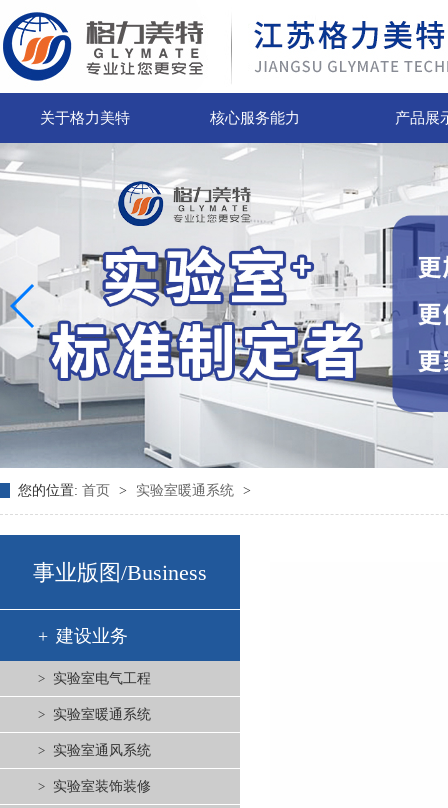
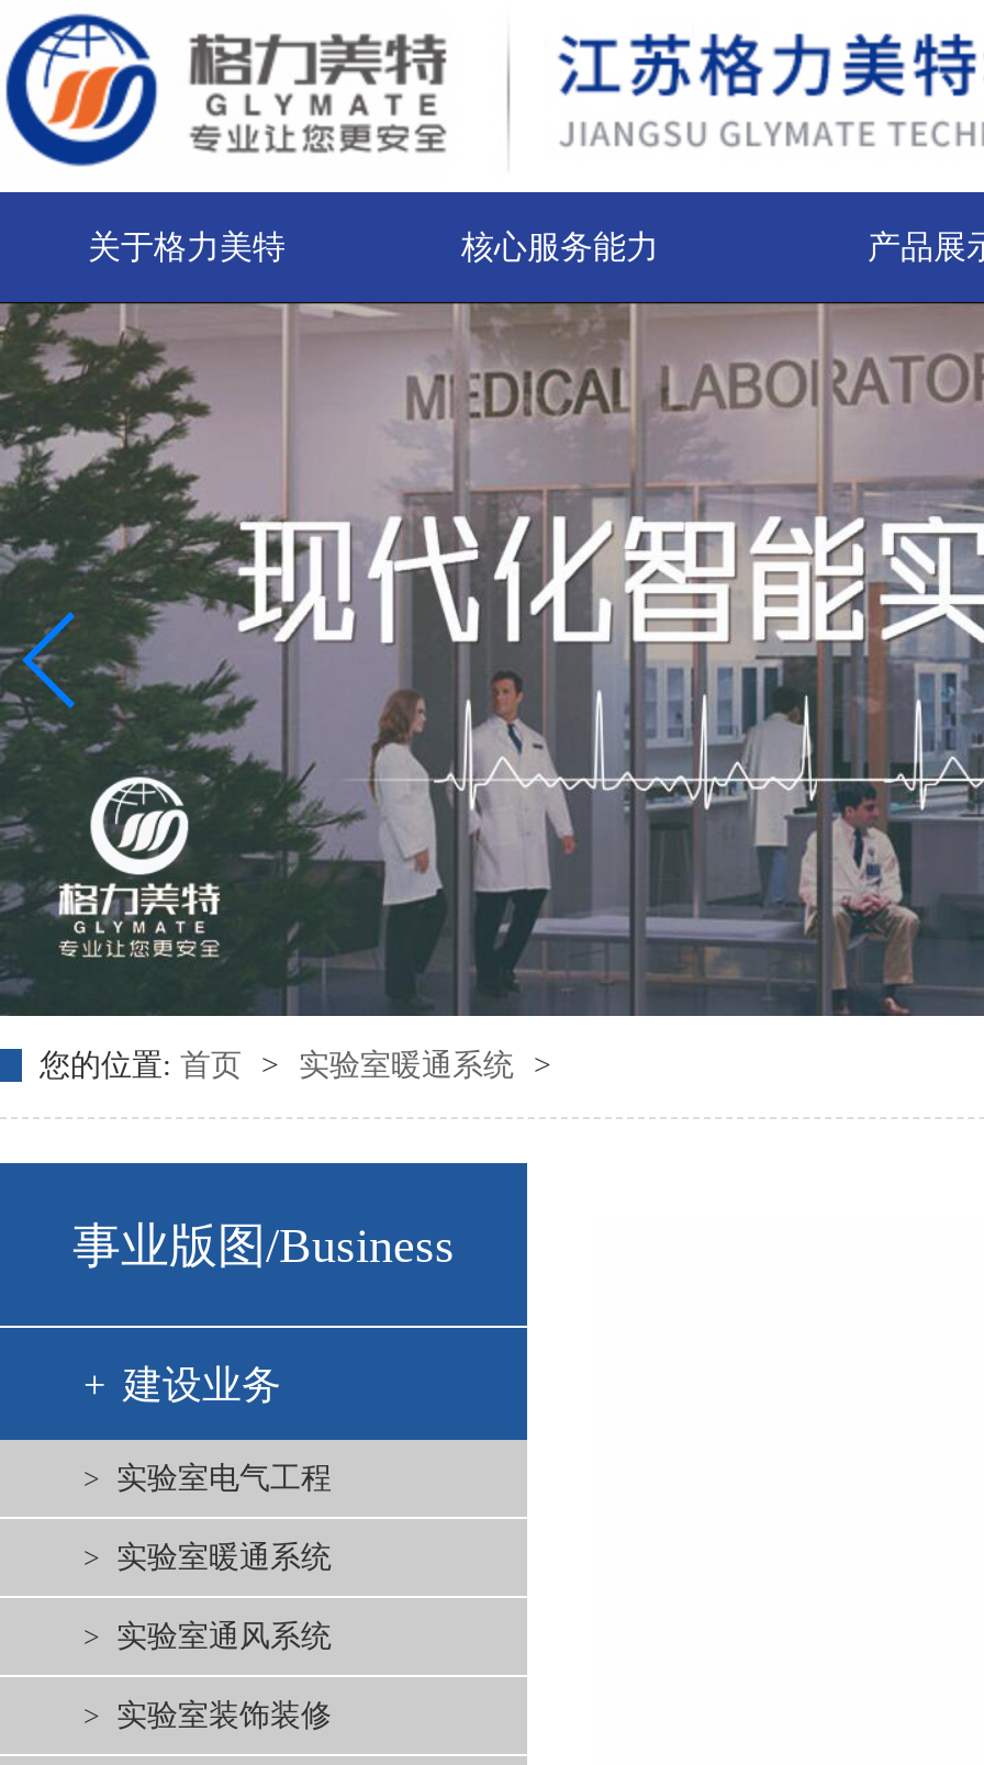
- [image]
+ [image]
